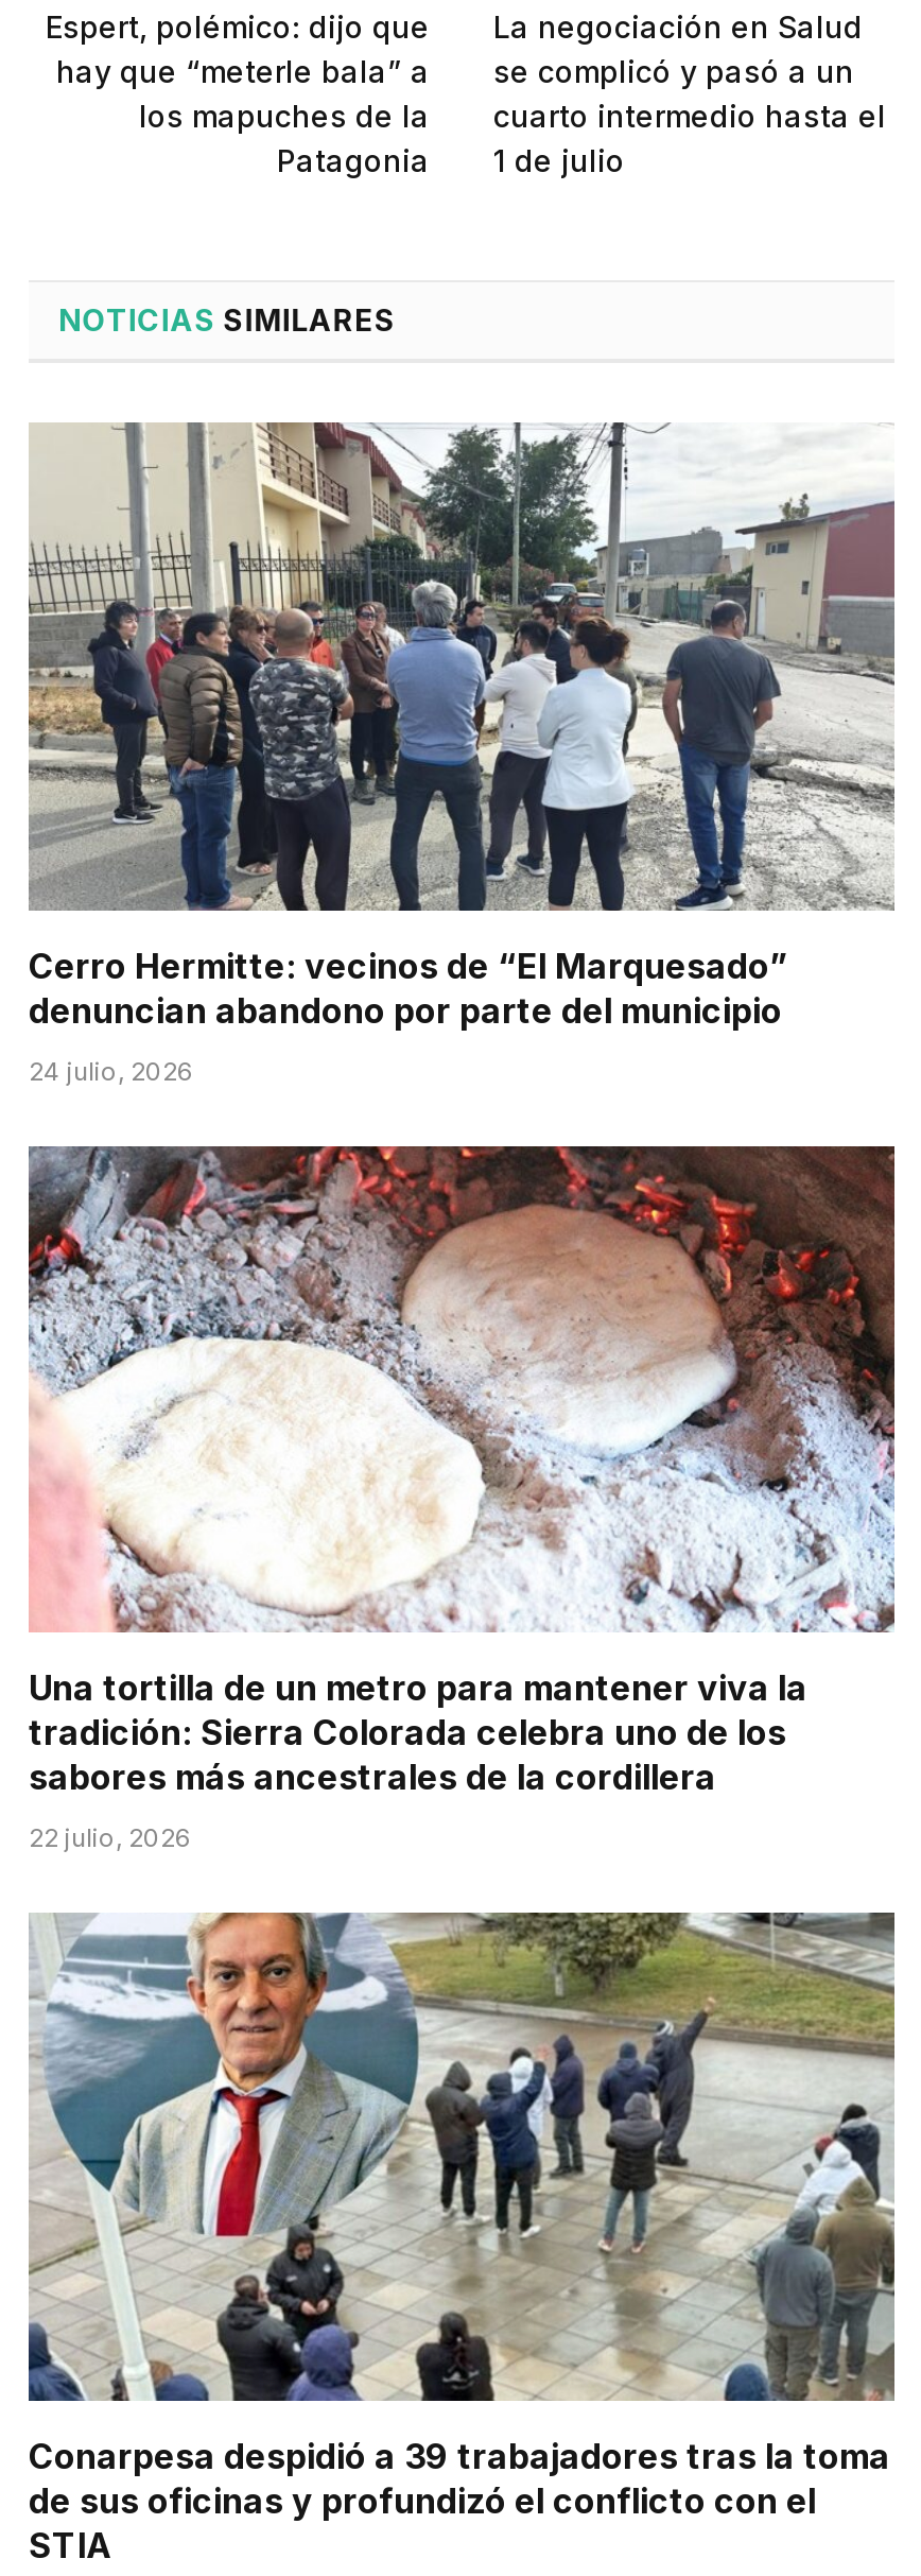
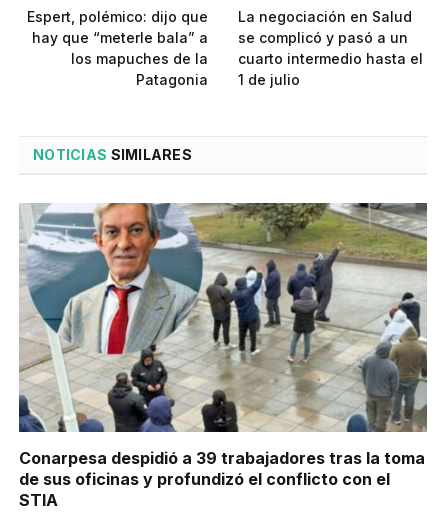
- [image]
- Cerro Hermitte: vecinos de “El Marquesado”
- denuncian abandono por parte del municipio
- 24 julio, 2026

- [image]
- Una tortilla de un metro para mantener viva la
- tradición: Sierra Colorada celebra uno de los
- sabores más ancestrales de la cordillera
- 22 julio, 2026
